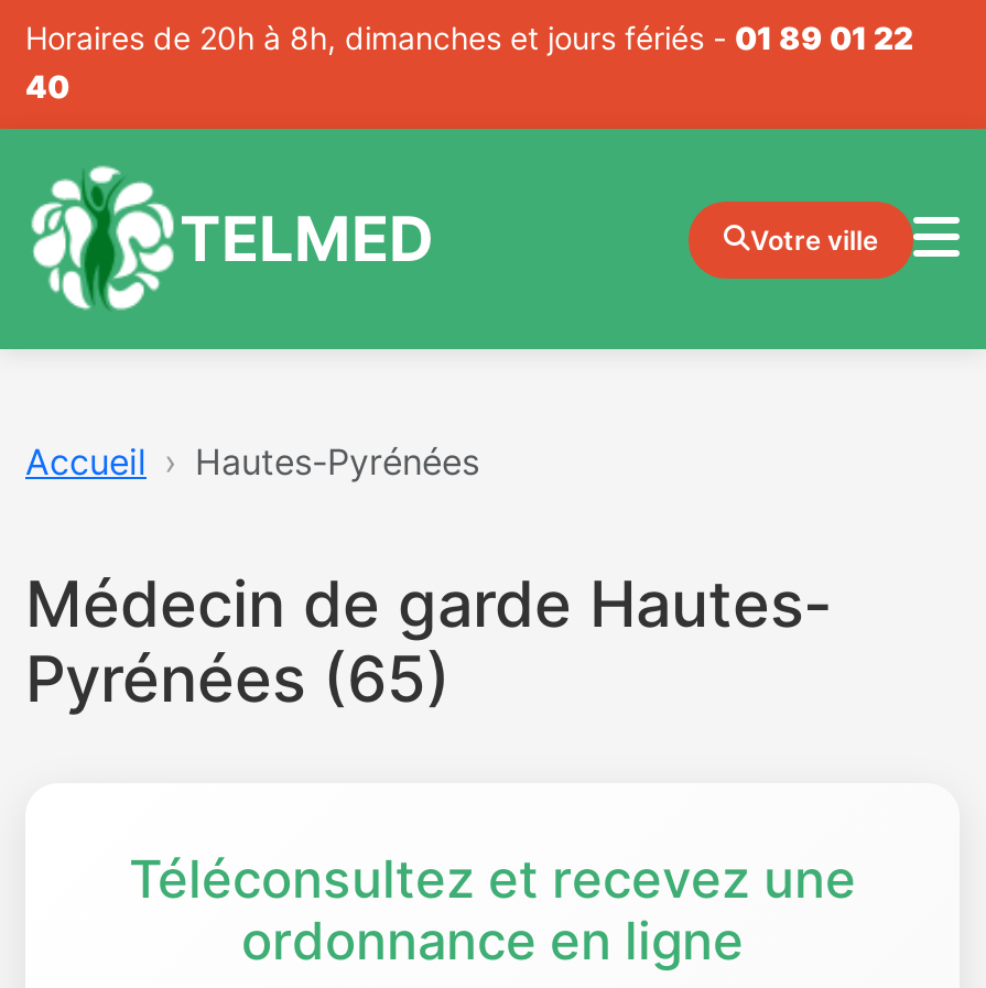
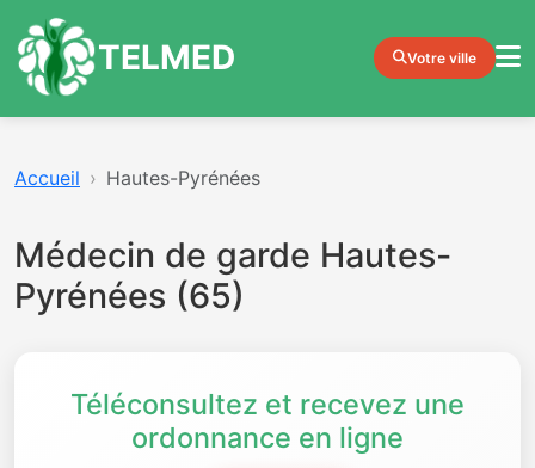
- Horaires de 20h à 8h, dimanches et jours fériés - 01 89 01 22
- 40
